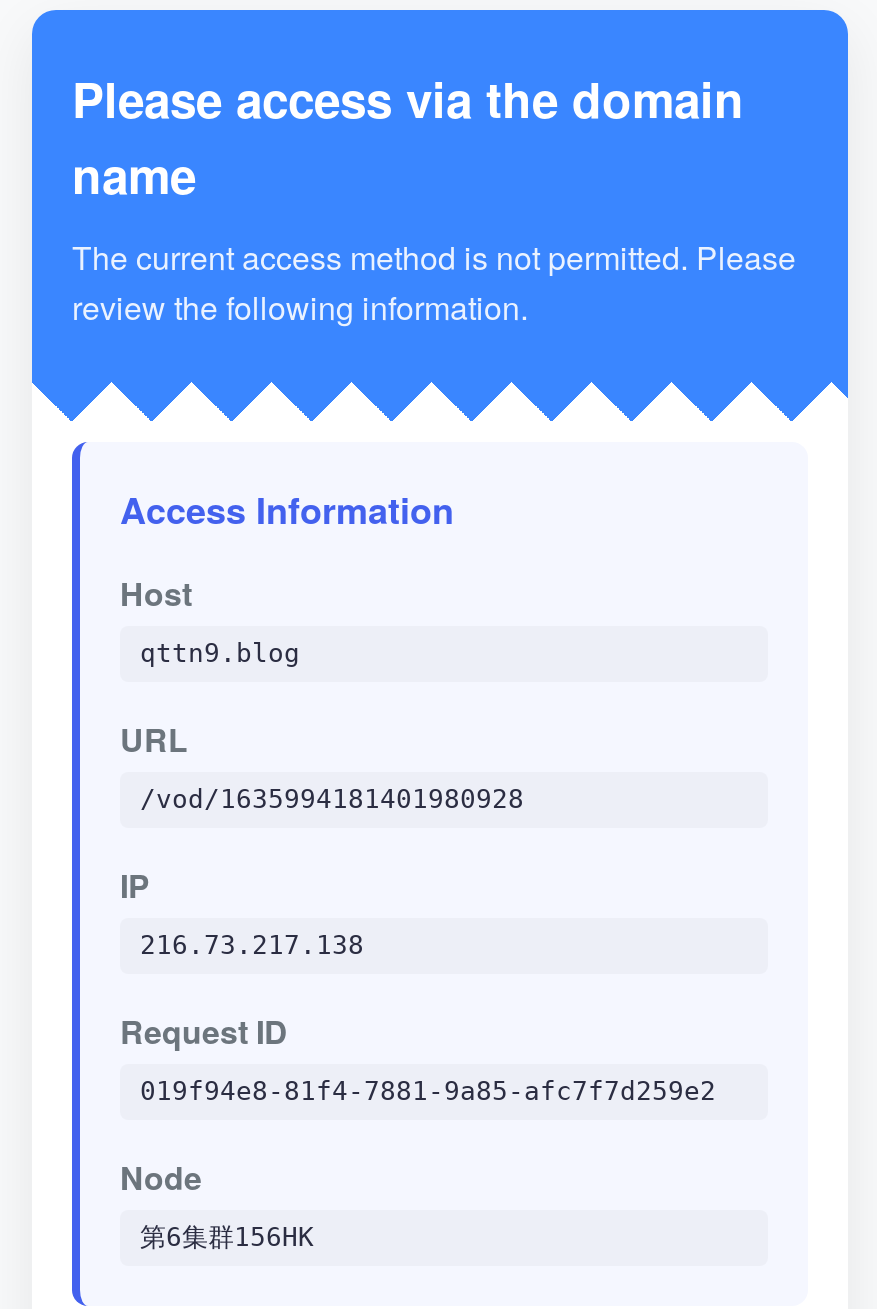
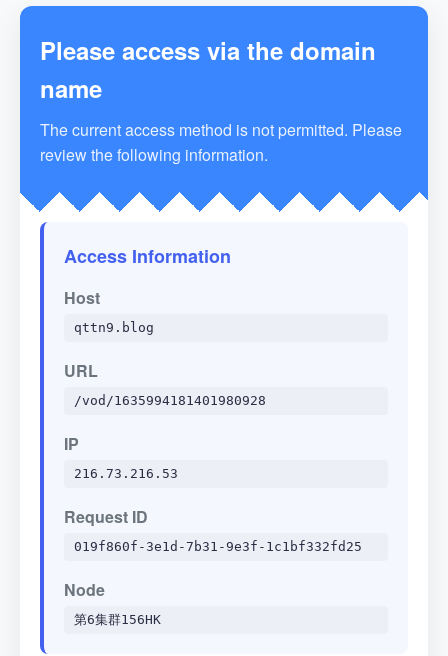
- 216.73.217.138
+ 216.73.216.53

- 019f94e8-81f4-7881-9a85-afc7f7d259e2
+ 019f860f-3e1d-7b31-9e3f-1c1bf332fd25
